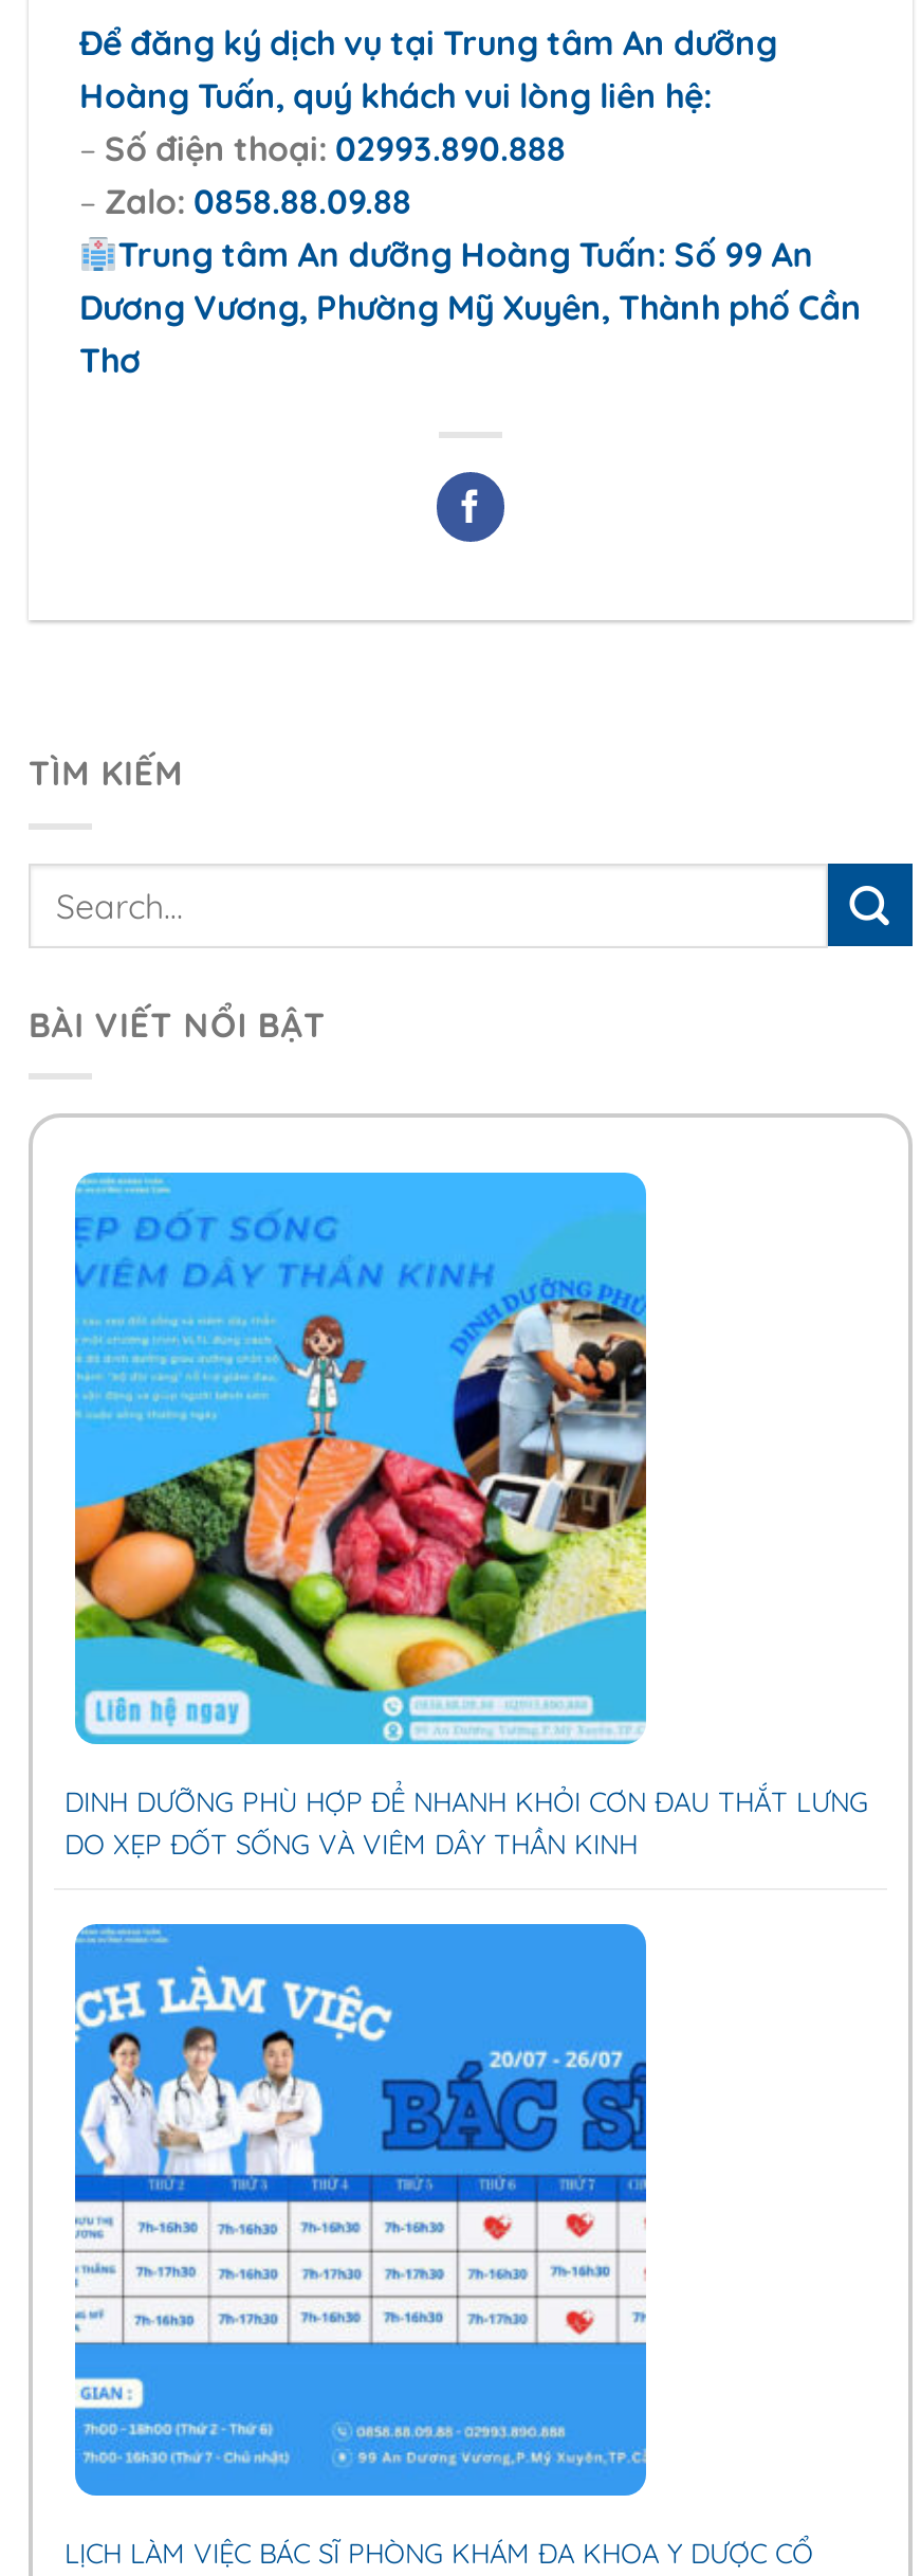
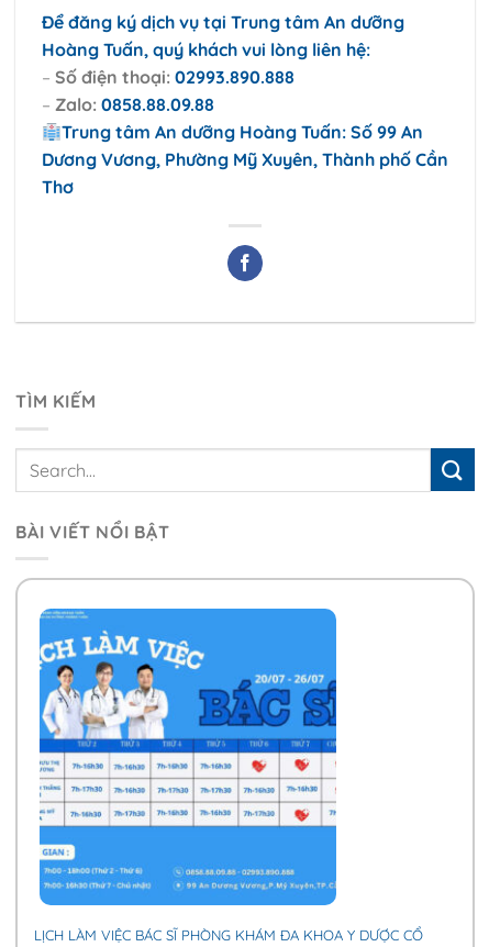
- [image]
- DINH DƯỠNG PHÙ HỢP ĐỂ NHANH KHỎI CƠN ĐAU THẮT LƯNG
- DO XẸP ĐỐT SỐNG VÀ VIÊM DÂY THẦN KINH
